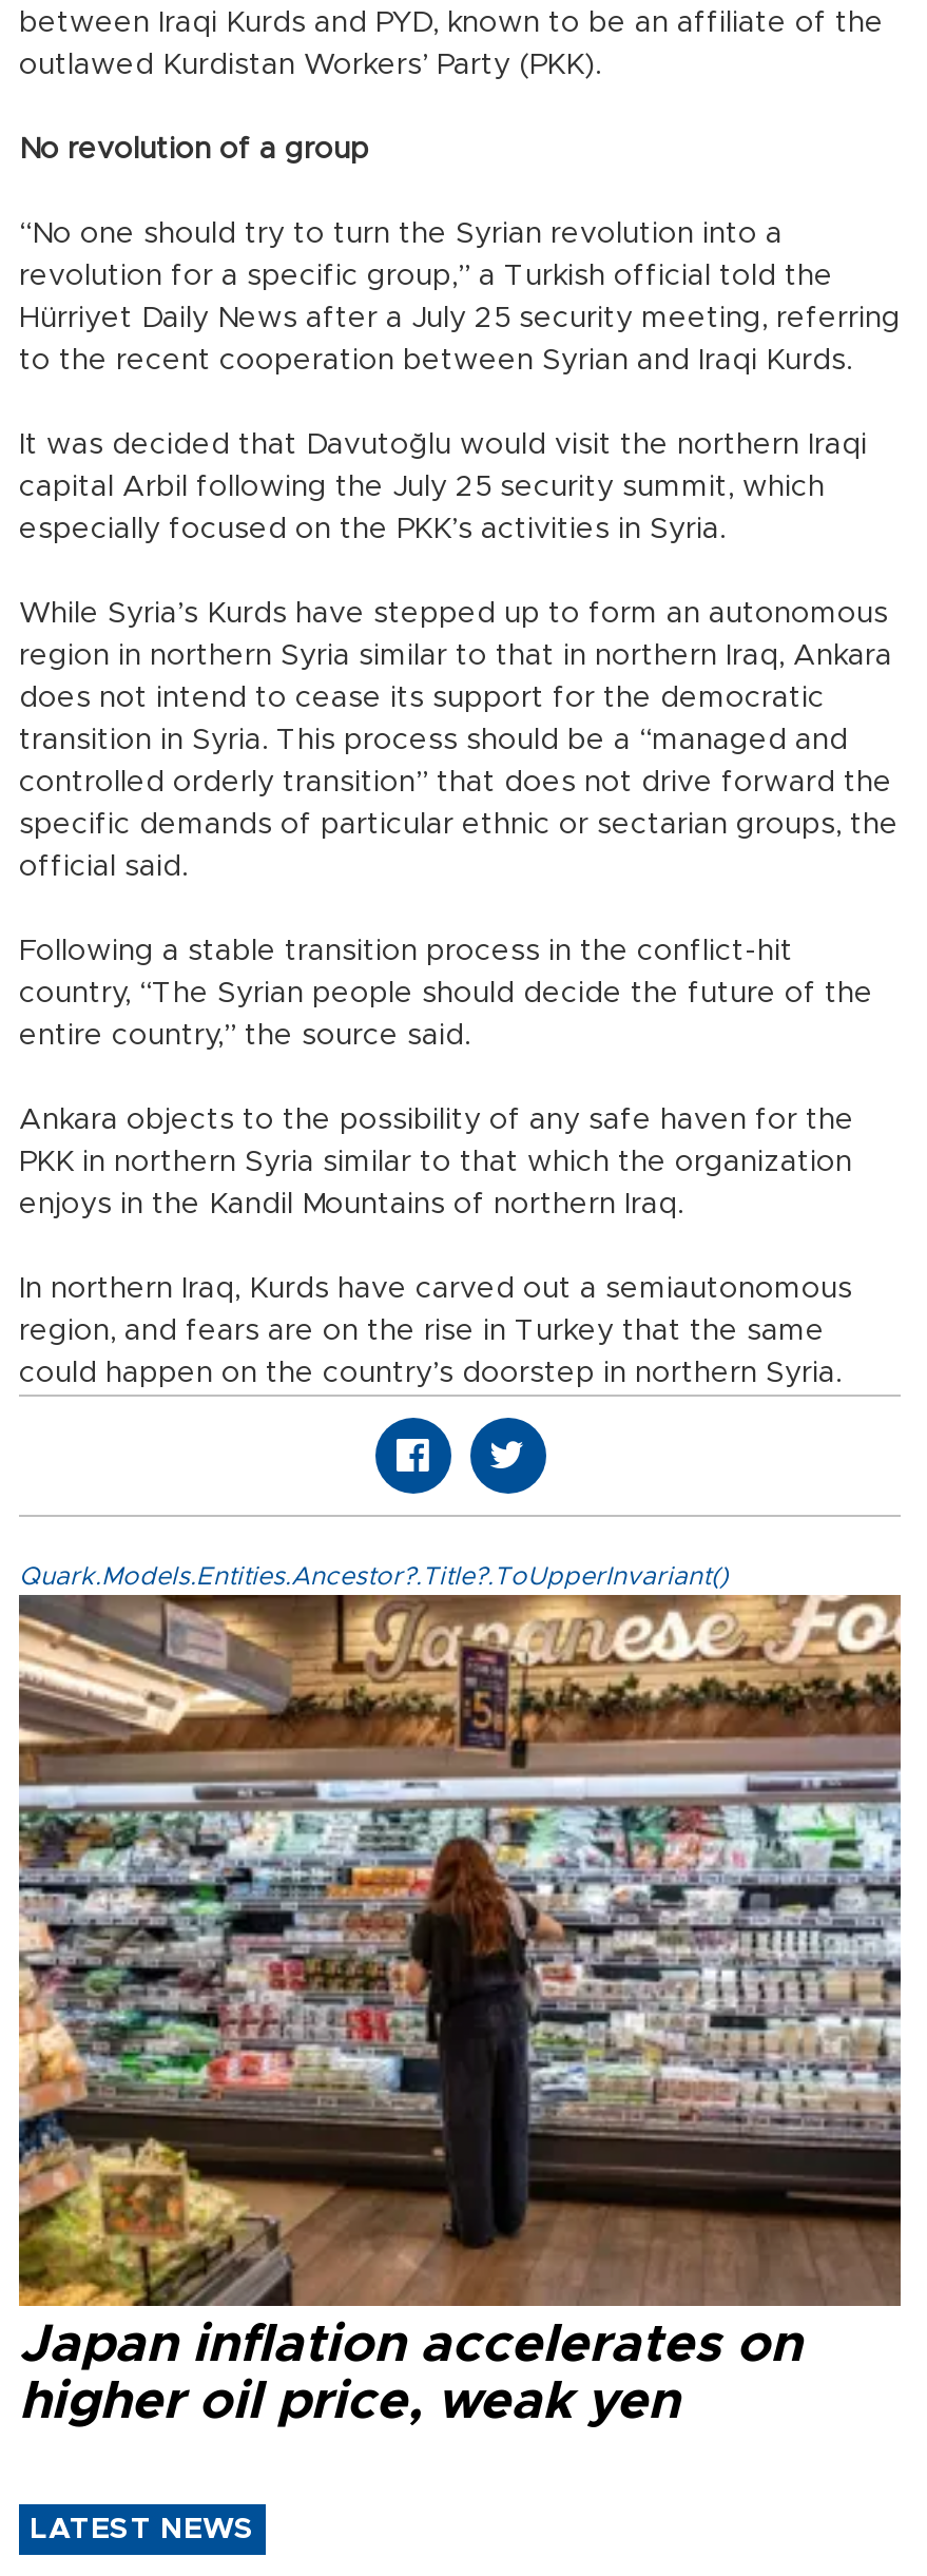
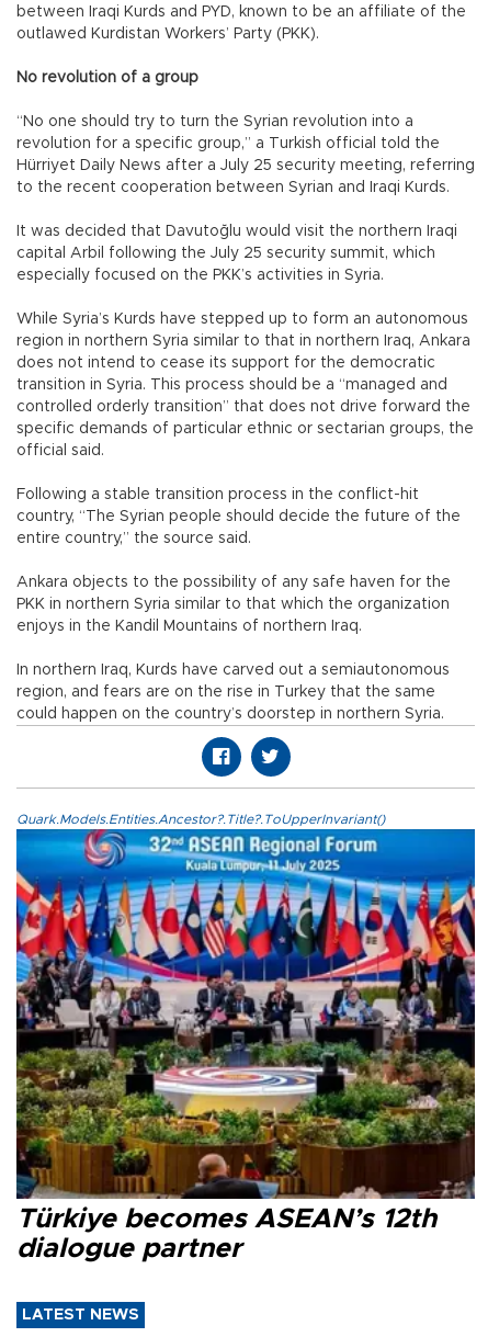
- [image]
- Japan inflation accelerates on
- higher oil price, weak yen
+ [image]
+ Türkiye becomes ASEAN’s 12th
+ dialogue partner
